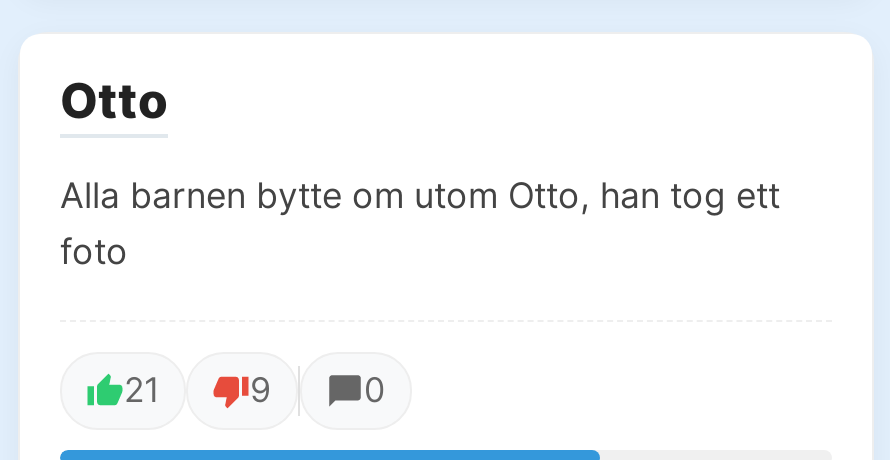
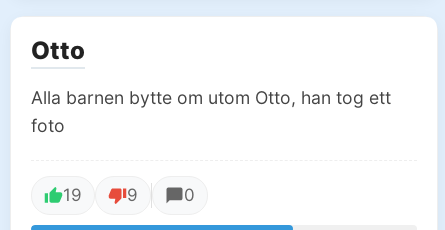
- 21
+ 19
